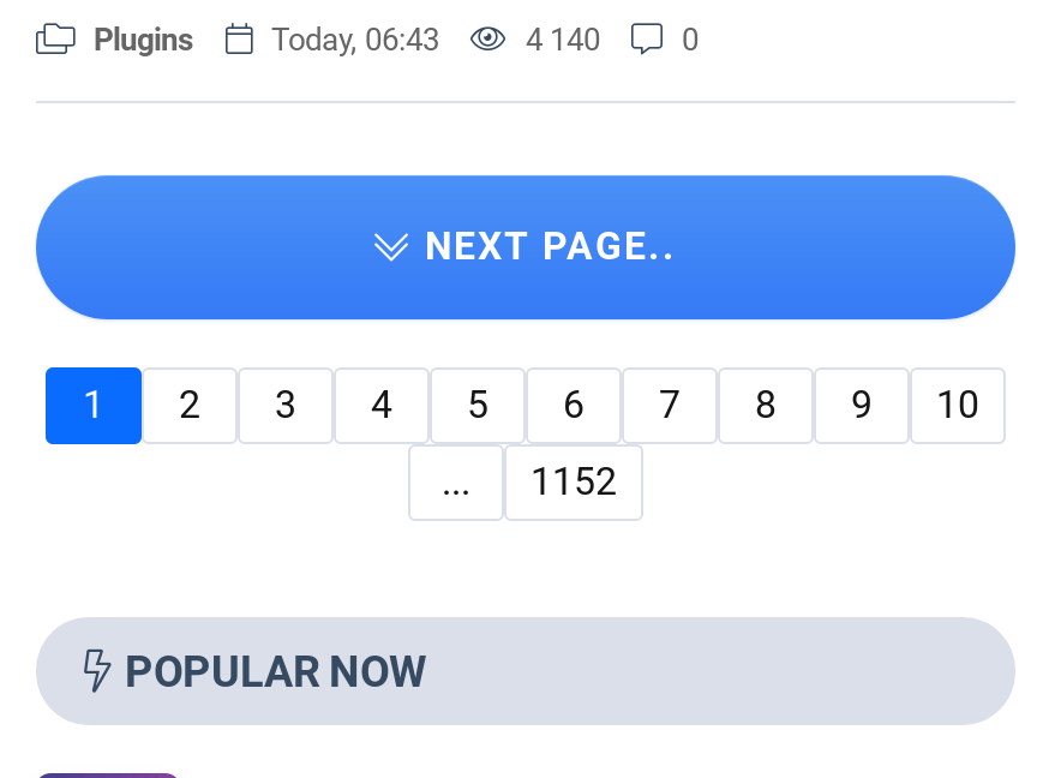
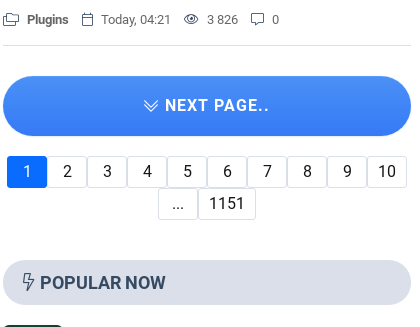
- Today, 06:43
+ Today, 04:21

- 4 140
+ 3 826

- 1152
+ 1151
